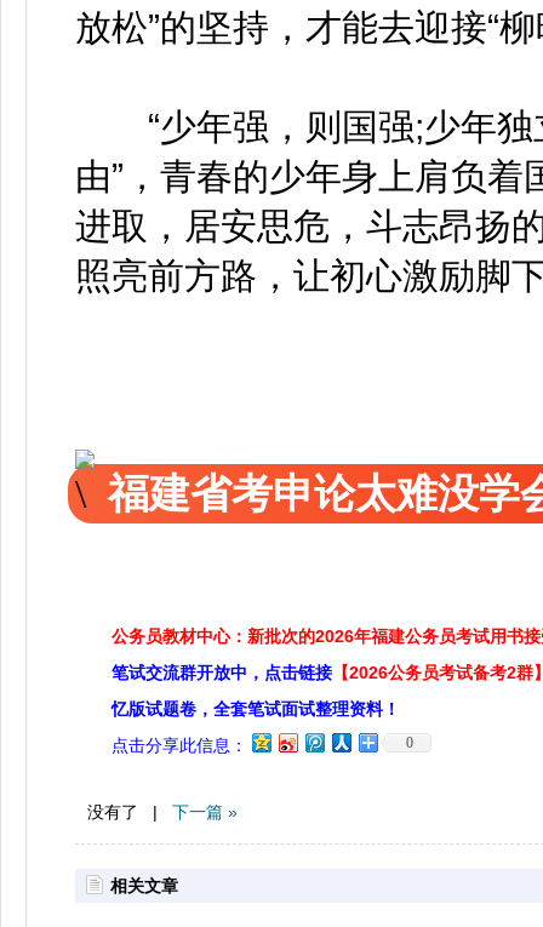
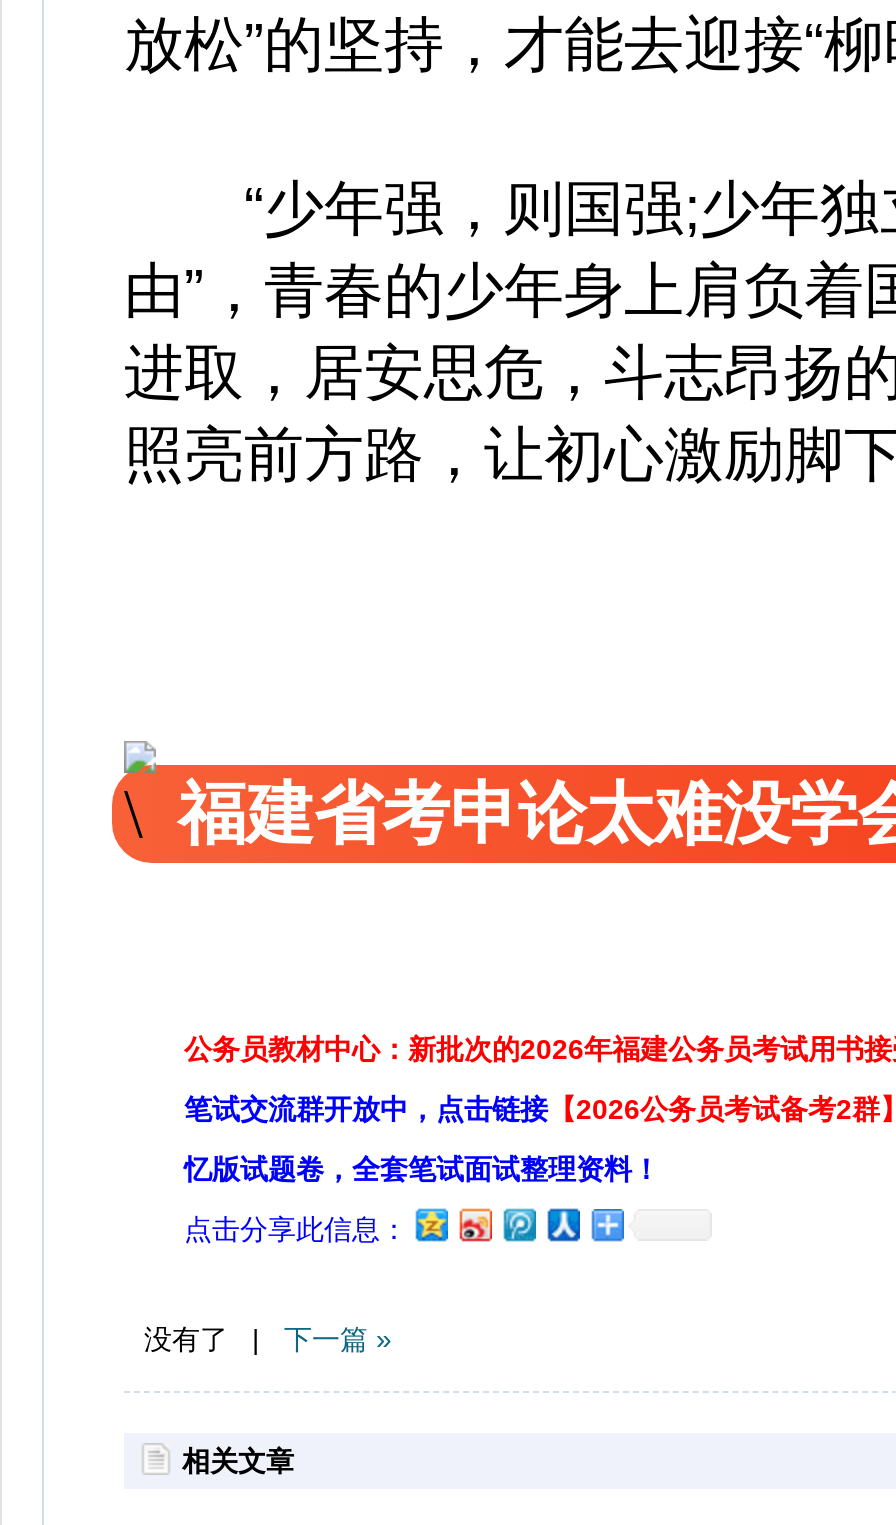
- 0
